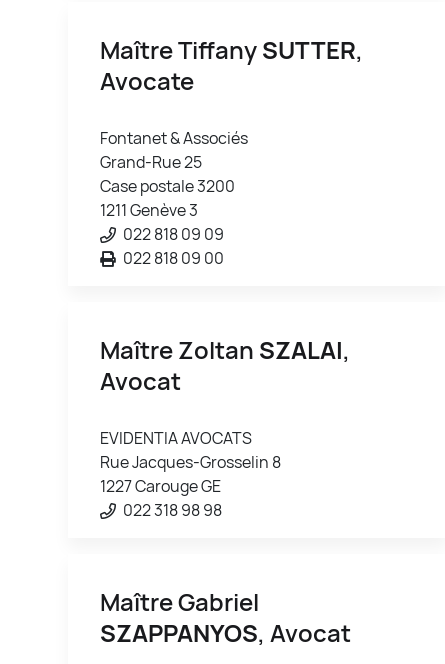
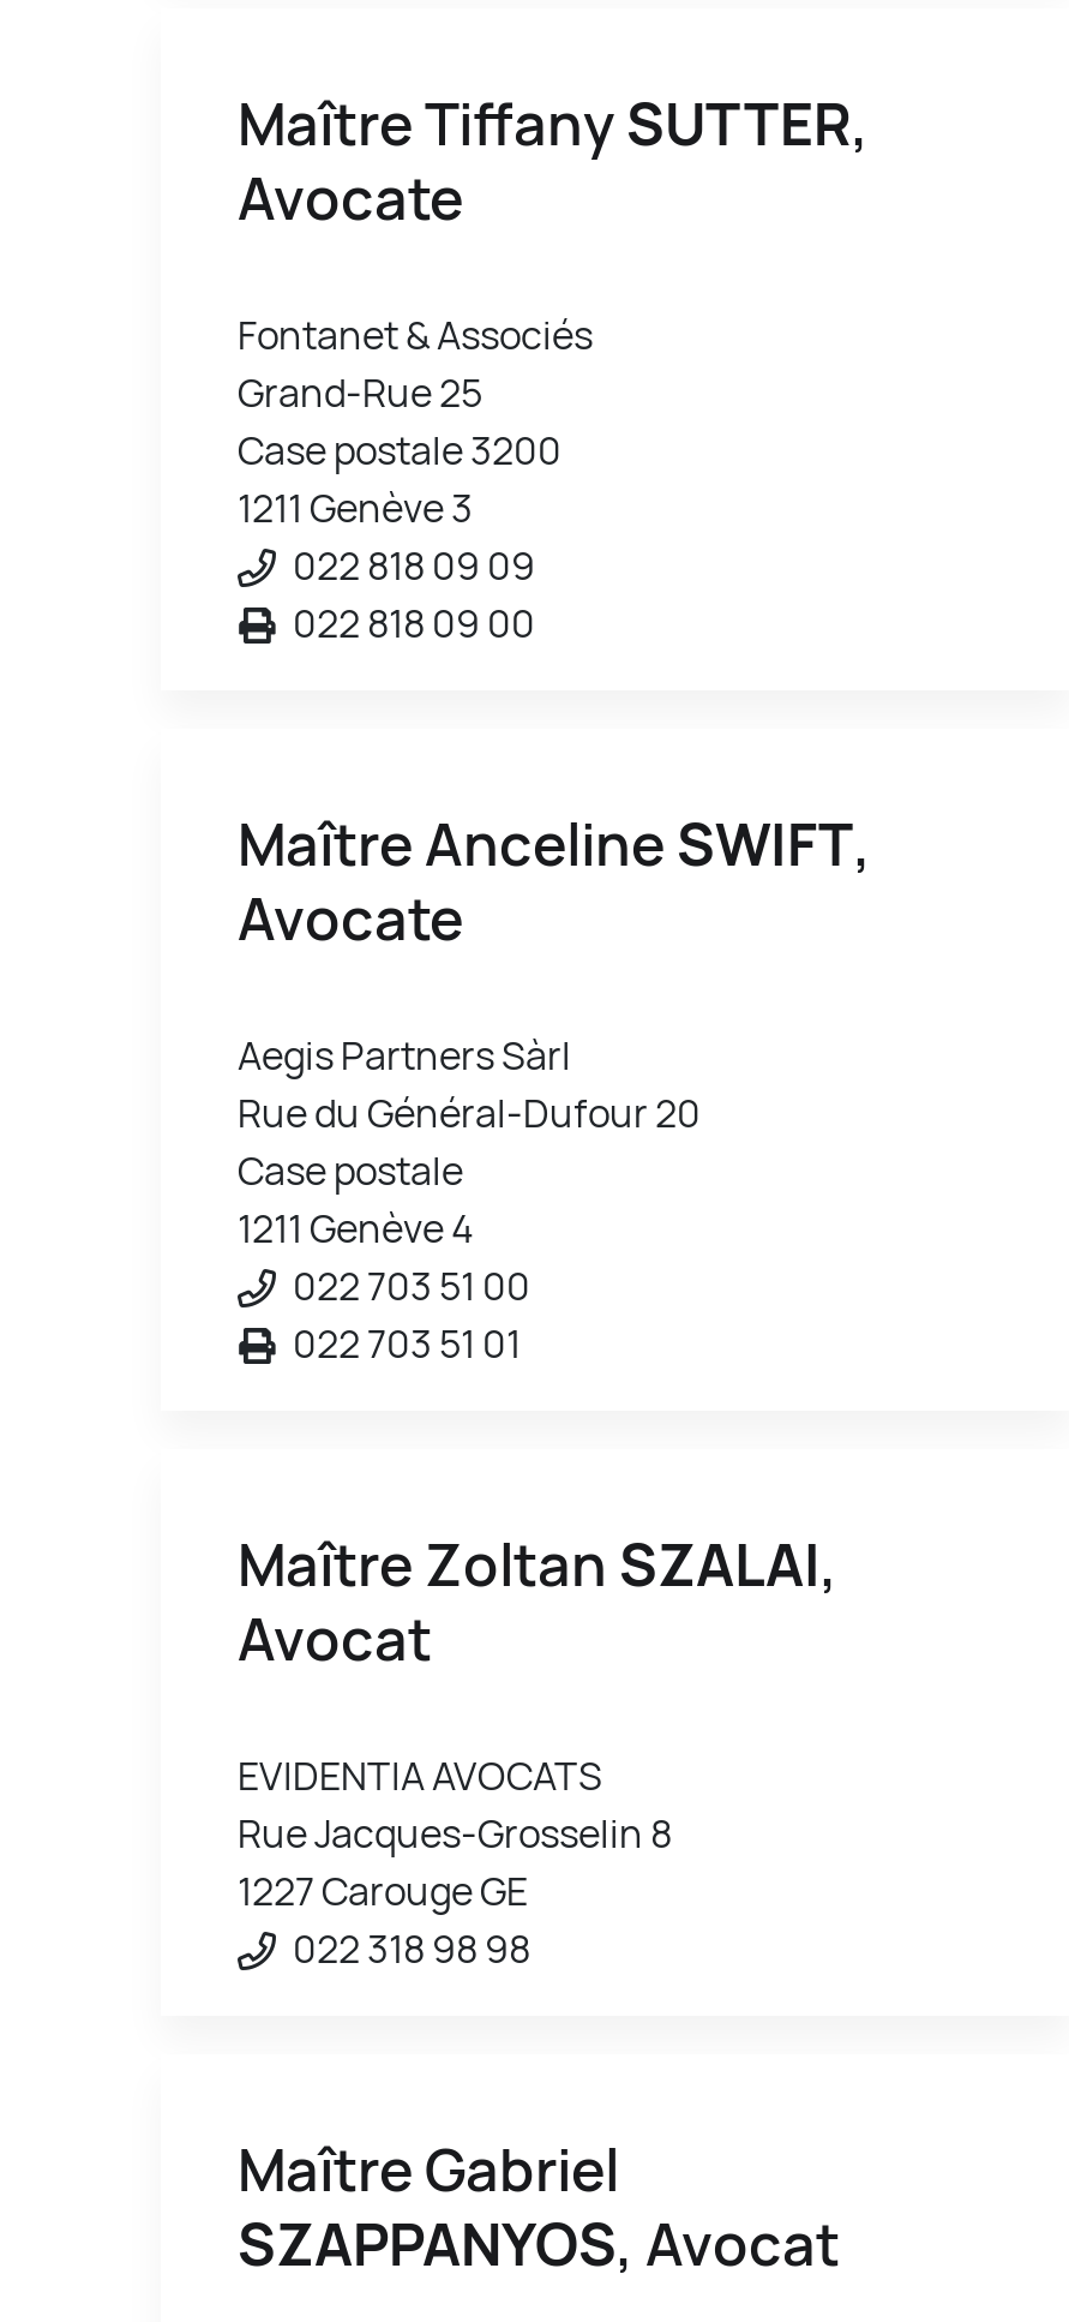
+ Maître Anceline SWIFT,
+ Avocate
+ Aegis Partners Sàrl
+ Rue du Général-Dufour 20
+ Case postale
+ 1211 Genève 4
+ 022 703 51 00
+ 022 703 51 01
